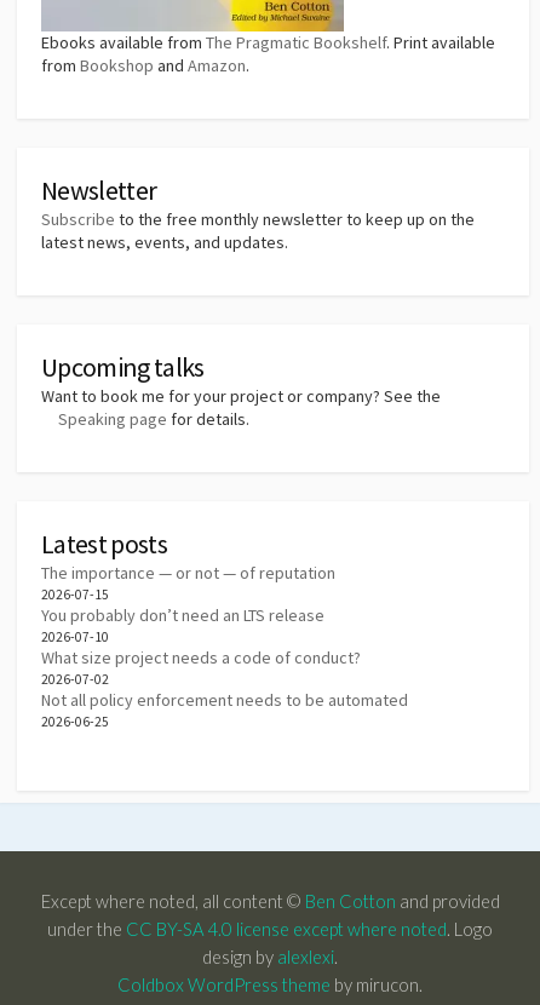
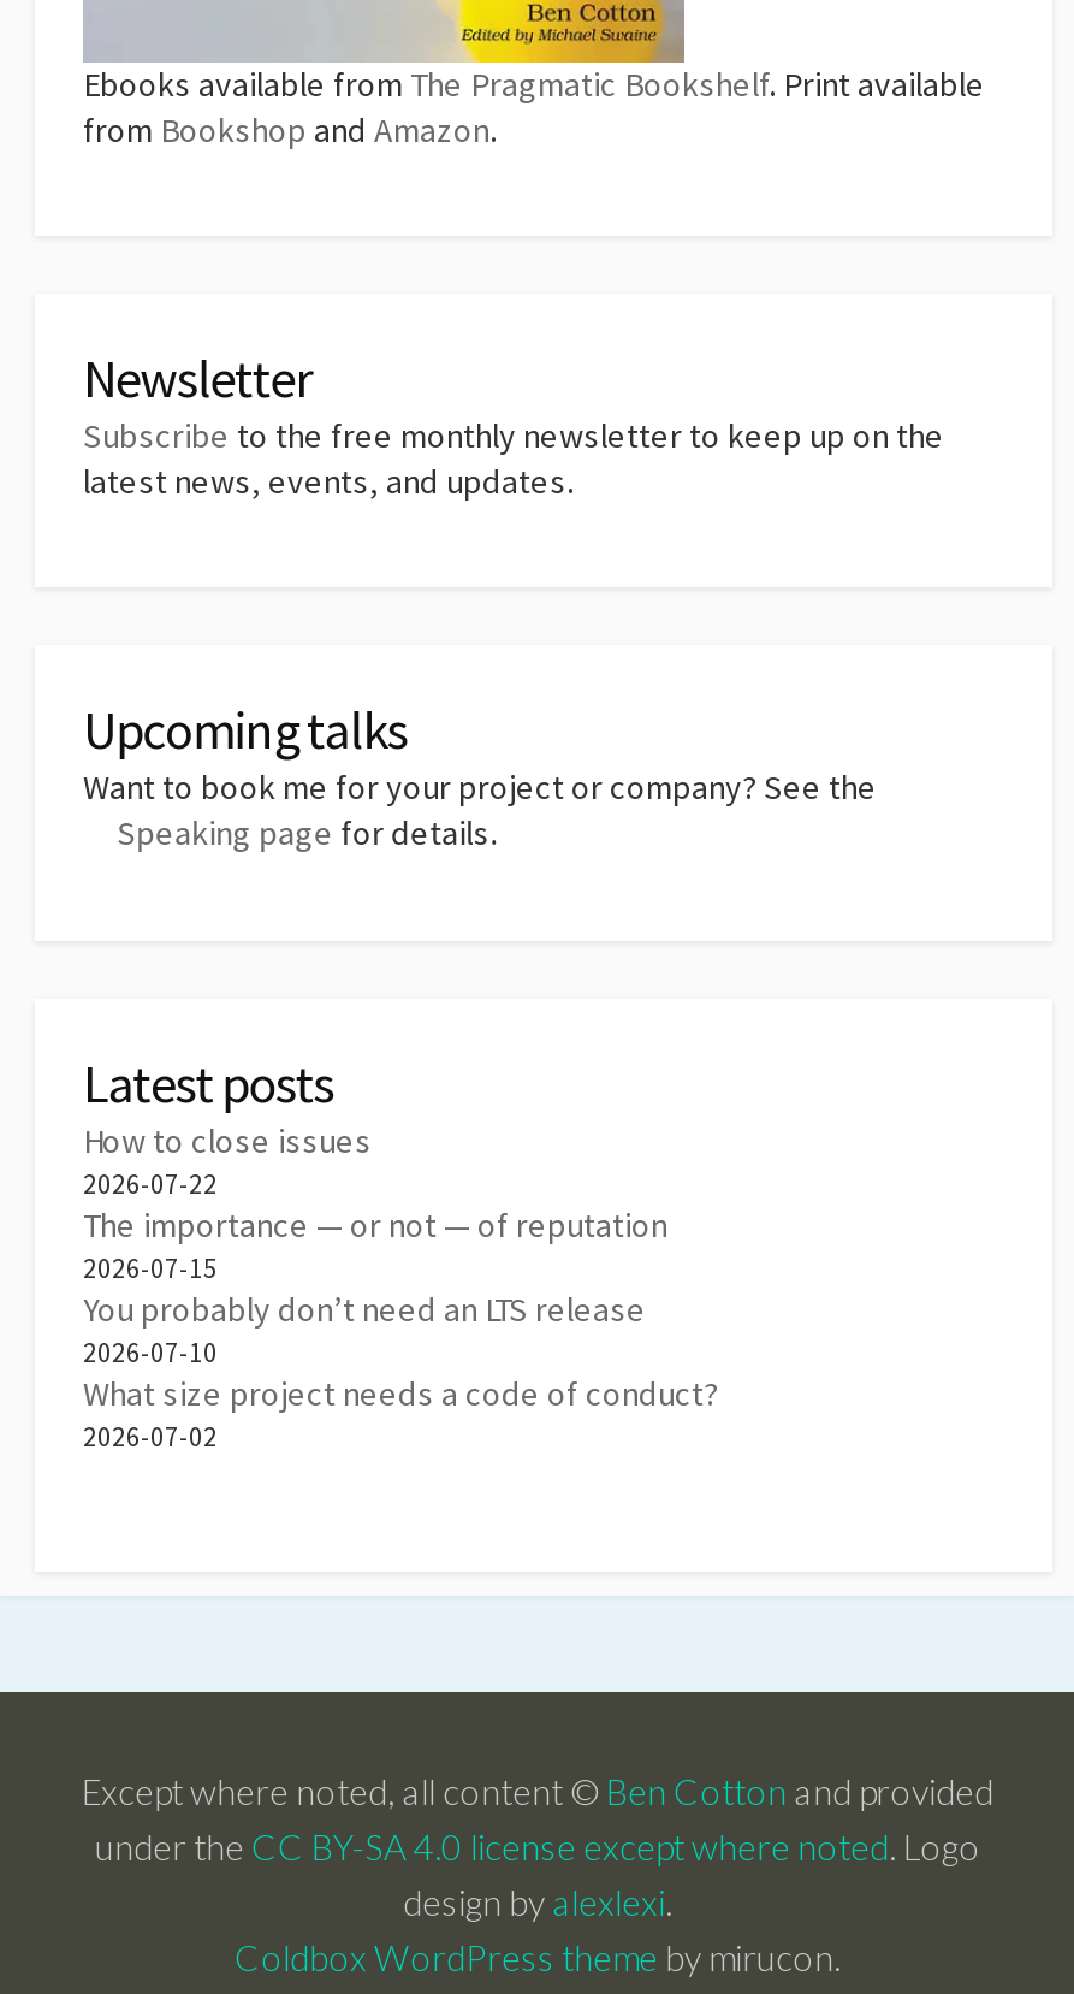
+ How to close issues
+ 2026-07-22

moved down: The importance — or not — of reputation | 2026-07-15 | You probably don’t need an LTS release | 2026-07-10 | What size project needs a code of conduct? | 2026-07-02

- Not all policy enforcement needs to be automated
- 2026-06-25
